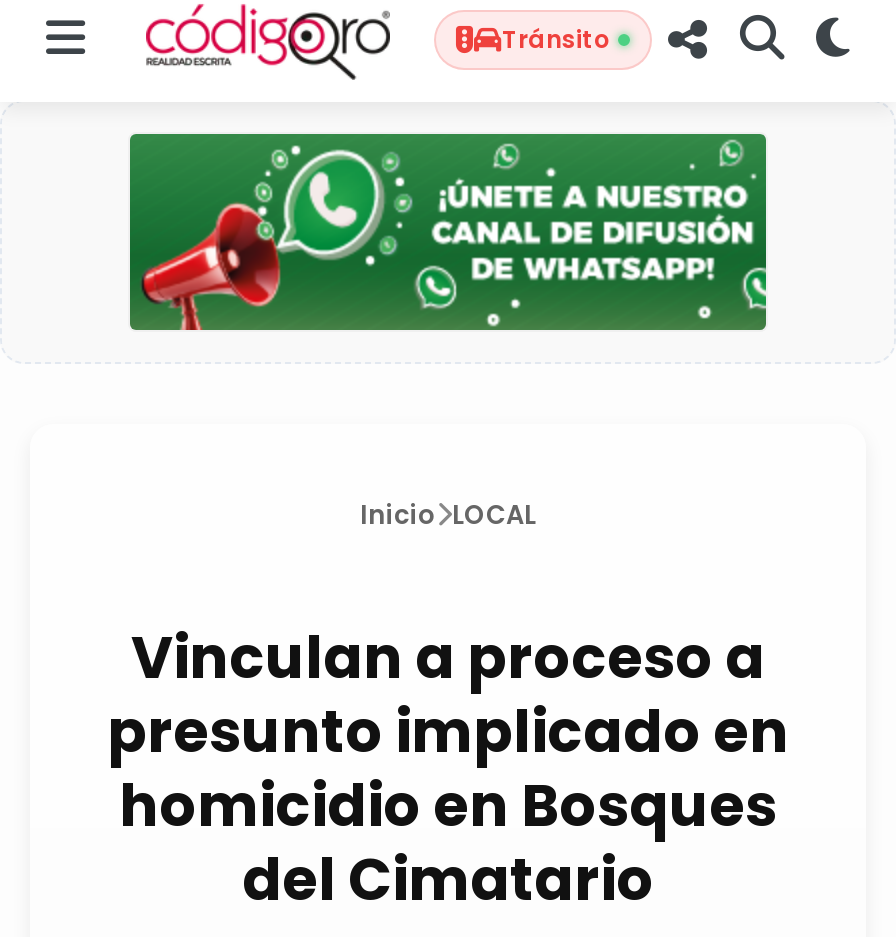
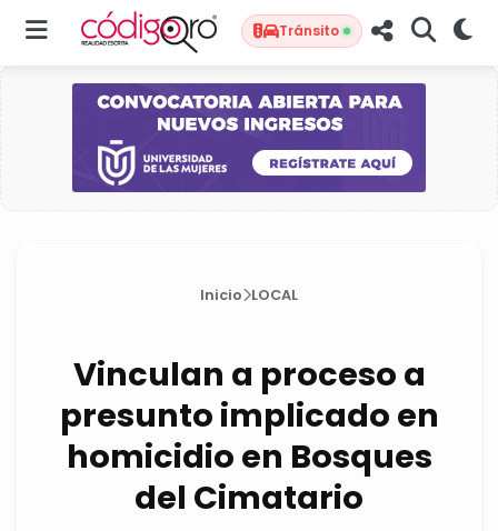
- [image]
+ [image]
